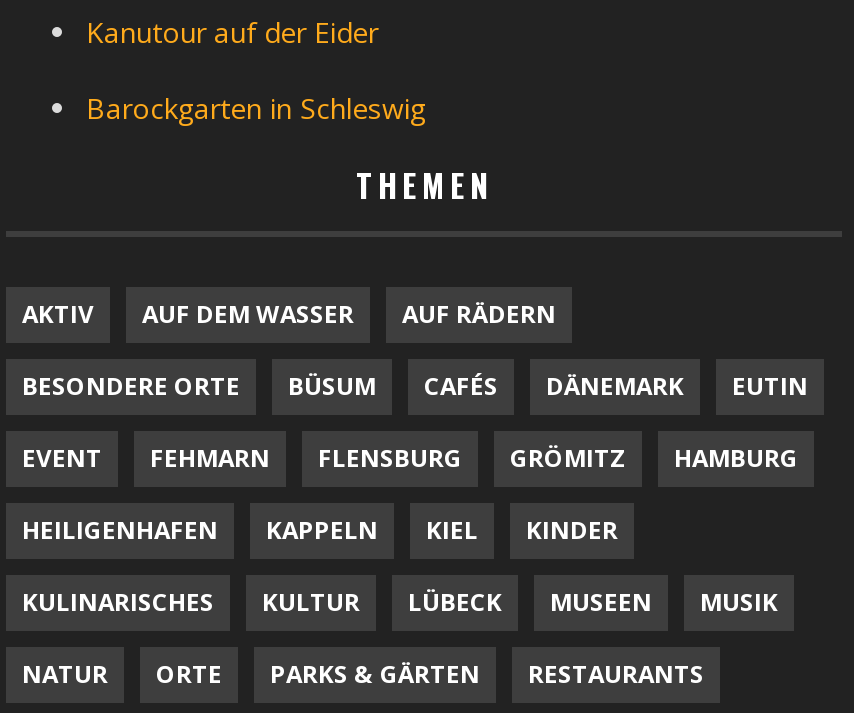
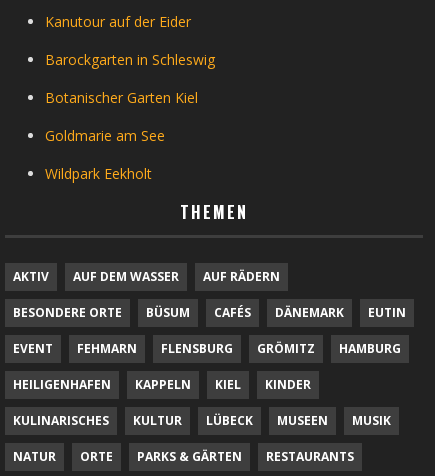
+ Botanischer Garten Kiel
+ Goldmarie am See
+ Wildpark Eekholt
